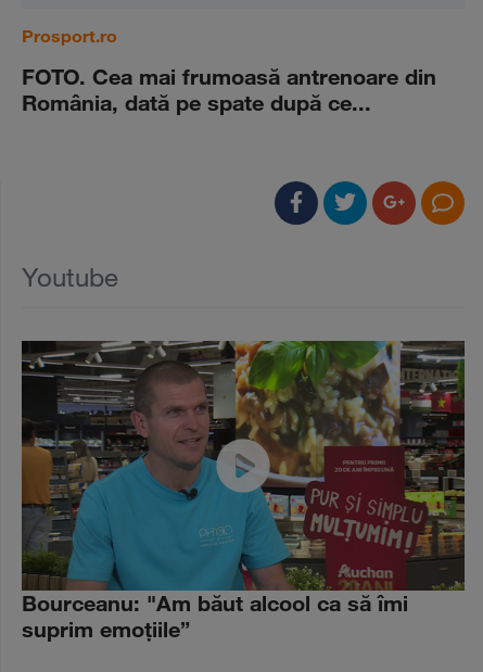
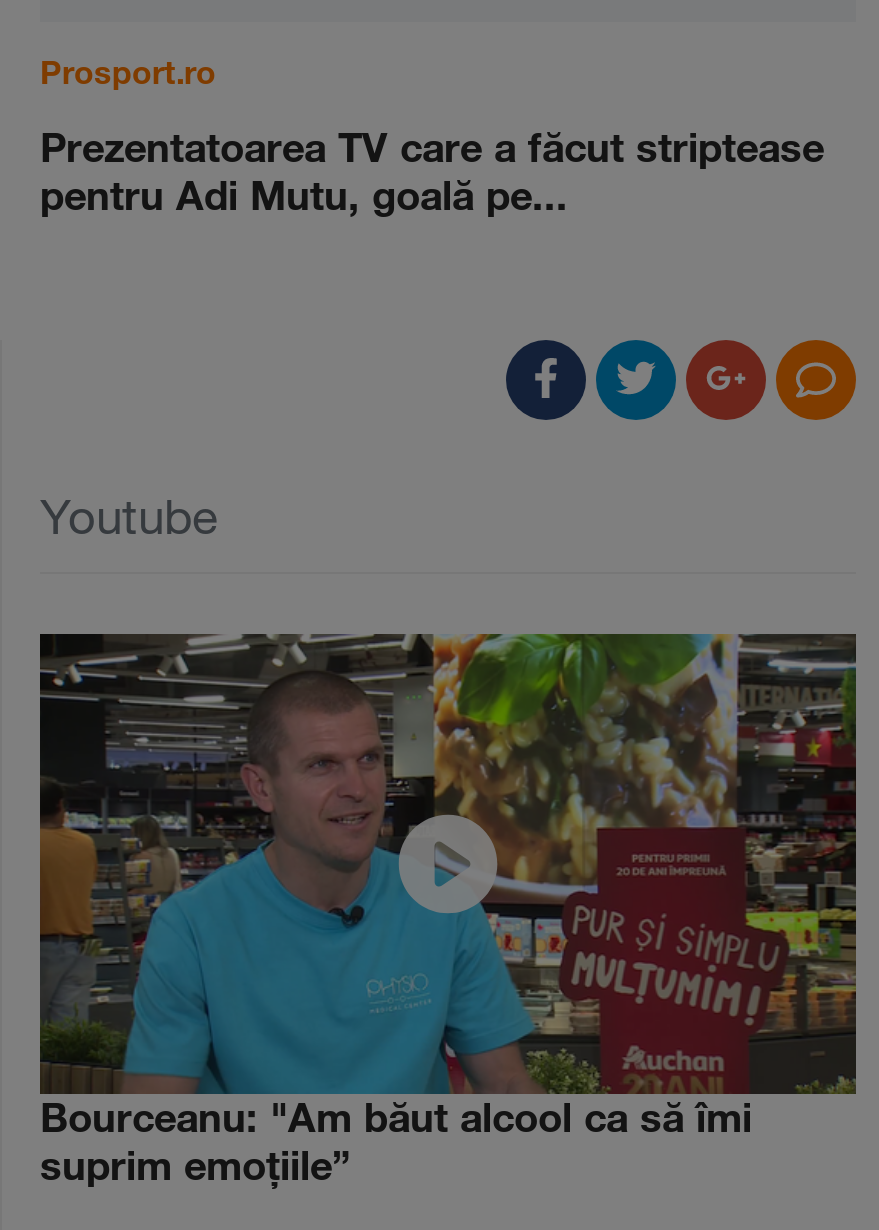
- FOTO. Cea mai frumoasă antrenoare din
- România, dată pe spate după ce...
+ Prezentatoarea TV care a făcut striptease
+ pentru Adi Mutu, goală pe...
